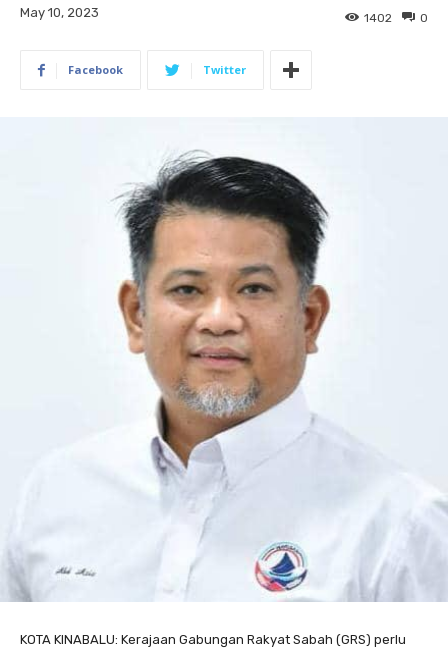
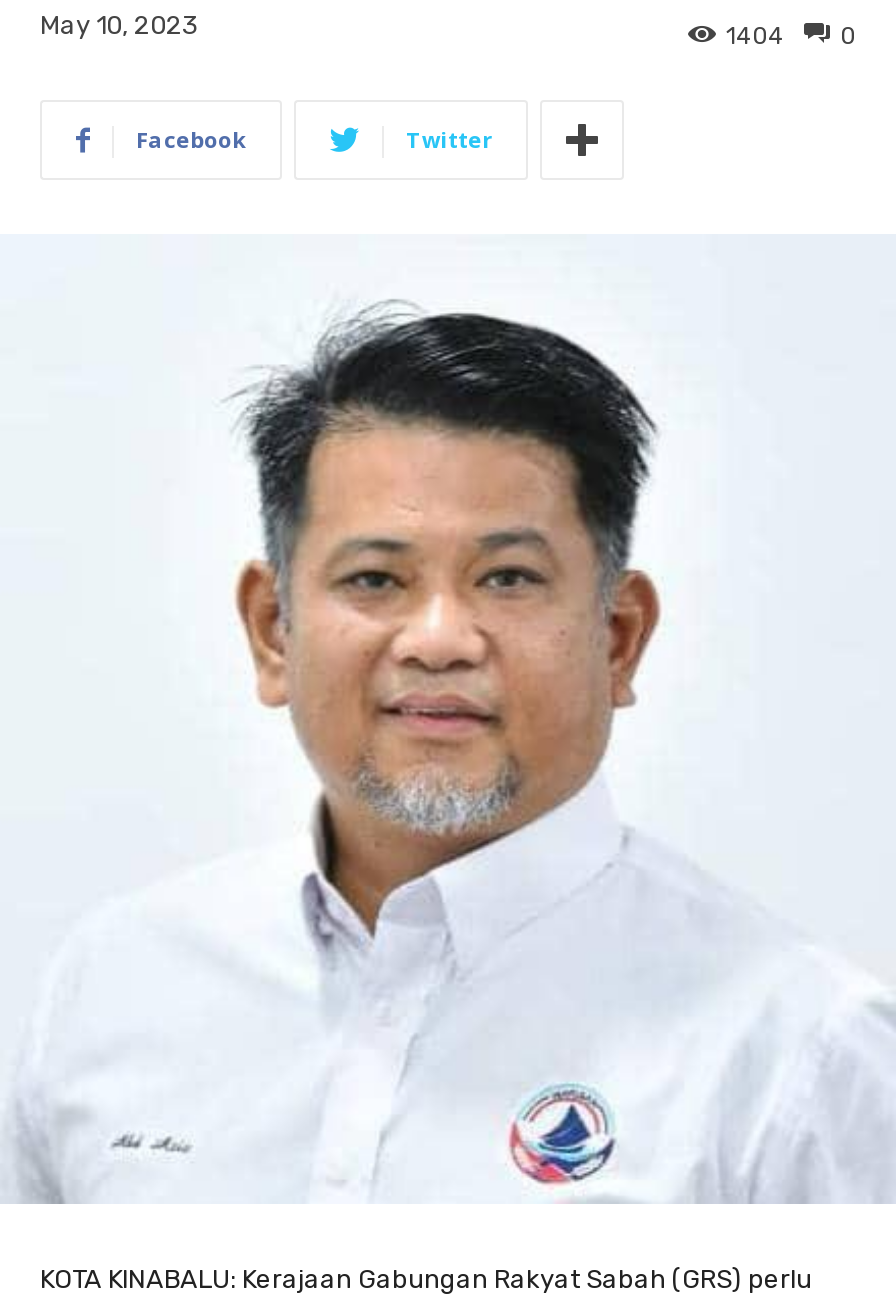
- 1402
+ 1404
